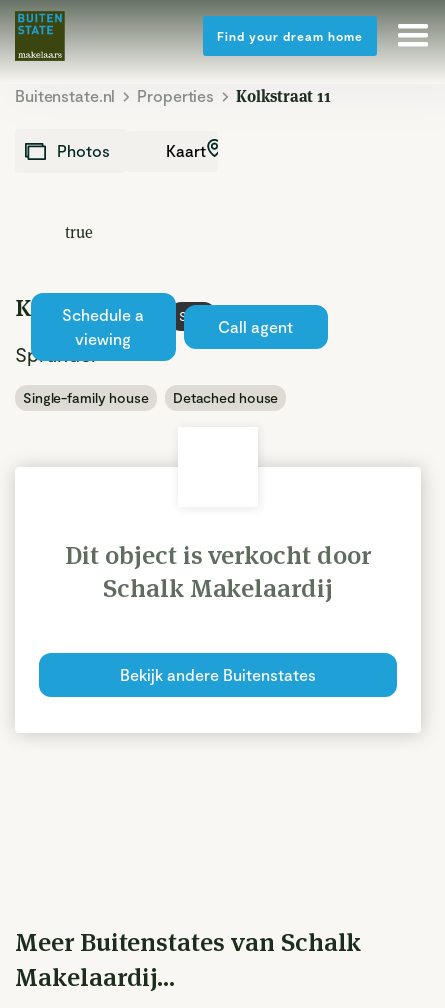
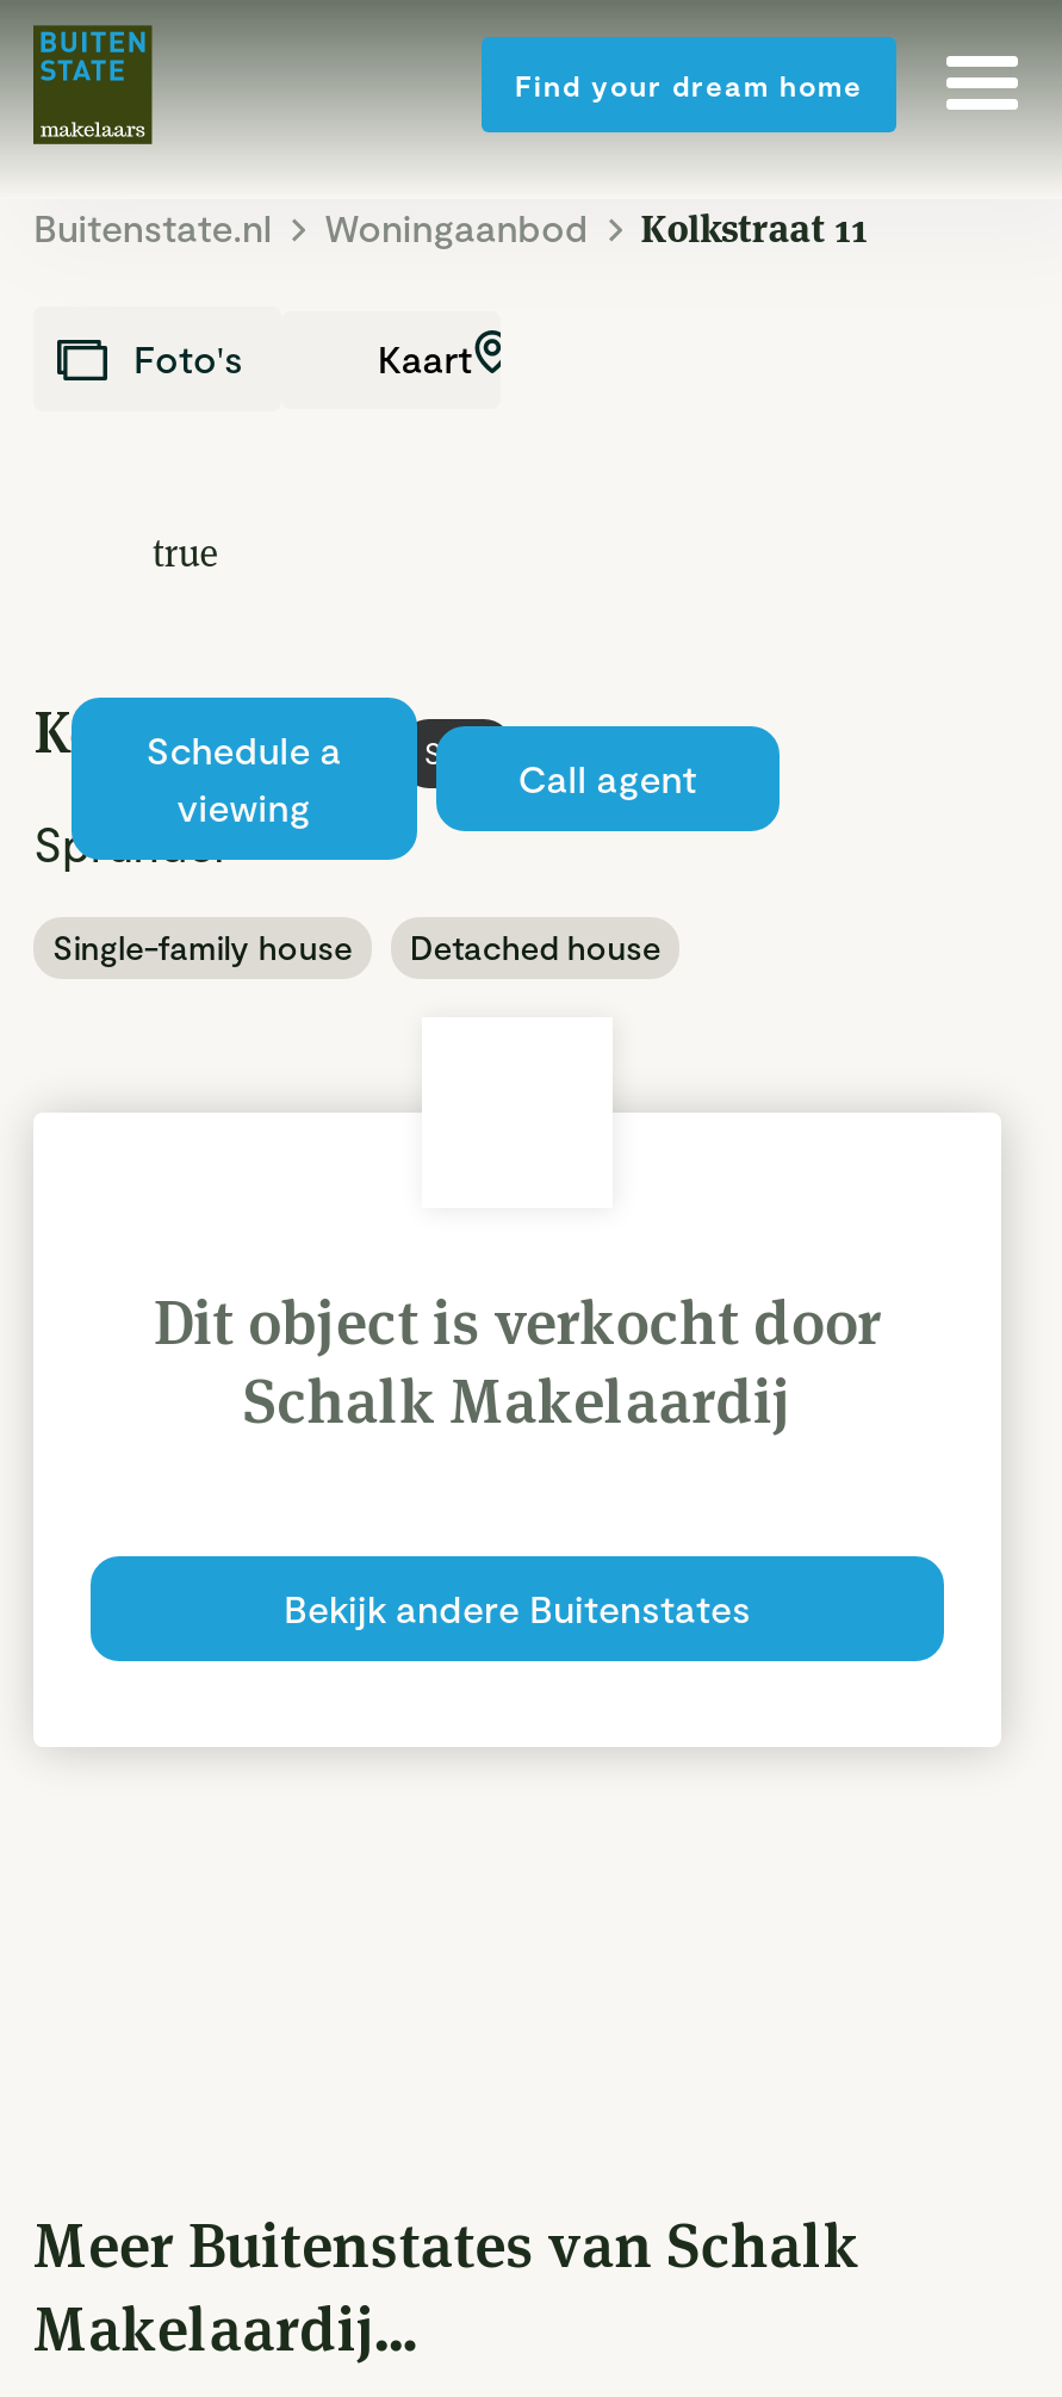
- Properties
+ Woningaanbod

- Photos
+ Foto's
